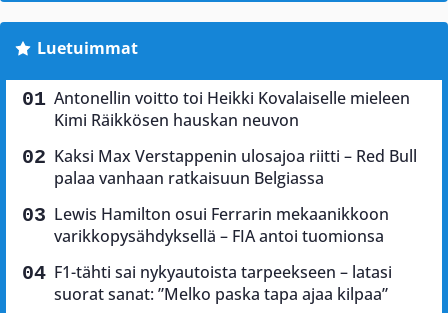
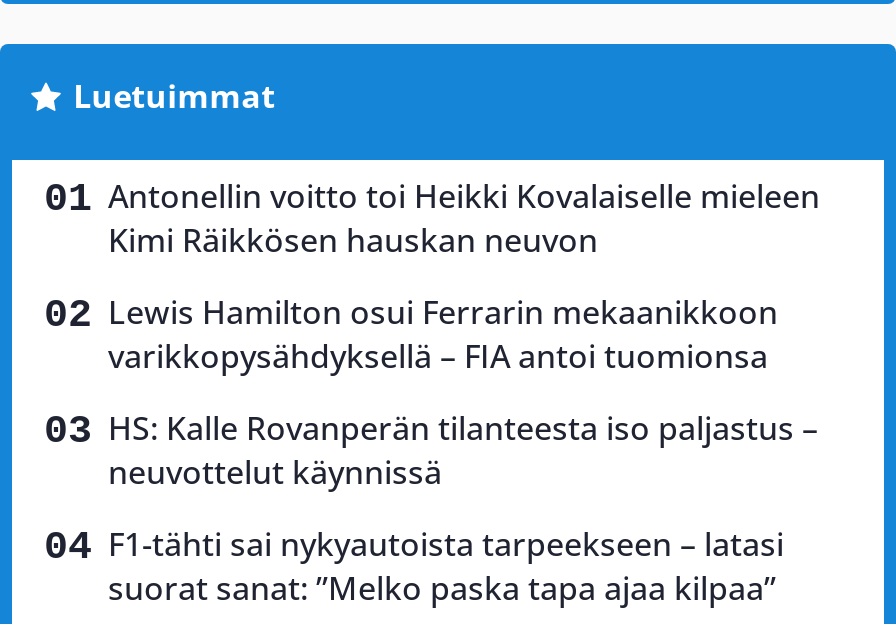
- Kaksi Max Verstappenin ulosajoa riitti – Red Bull
- palaa vanhaan ratkaisuun Belgiassa

moved up: Lewis Hamilton osui Ferrarin mekaanikkoon | varikkopysähdyksellä – FIA antoi tuomionsa

+ HS: Kalle Rovanperän tilanteesta iso paljastus –
+ neuvottelut käynnissä
